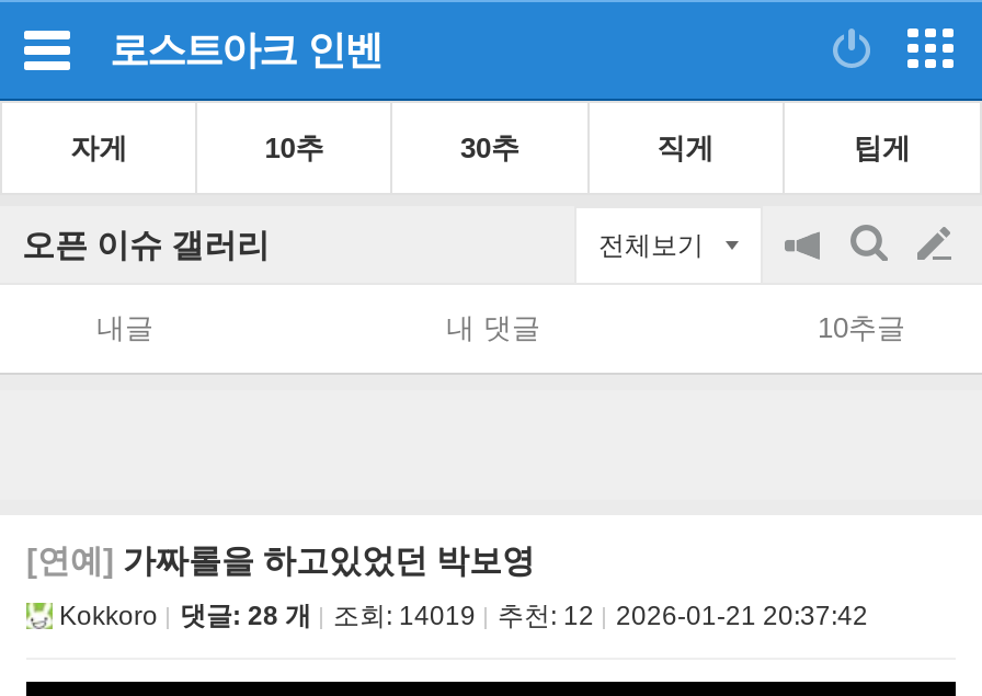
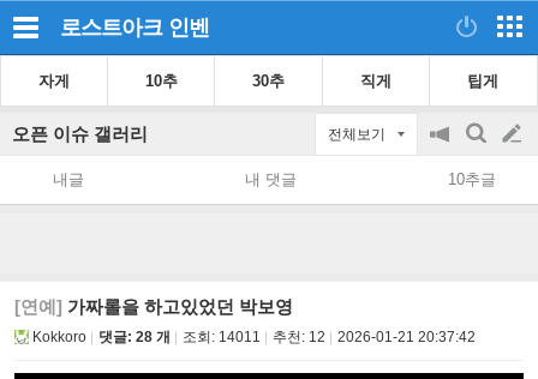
- Kokkoro 댓글: 28 개 조회: 14019 추천: 12 2026-01-21 20:37:42
+ Kokkoro 댓글: 28 개 조회: 14011 추천: 12 2026-01-21 20:37:42
